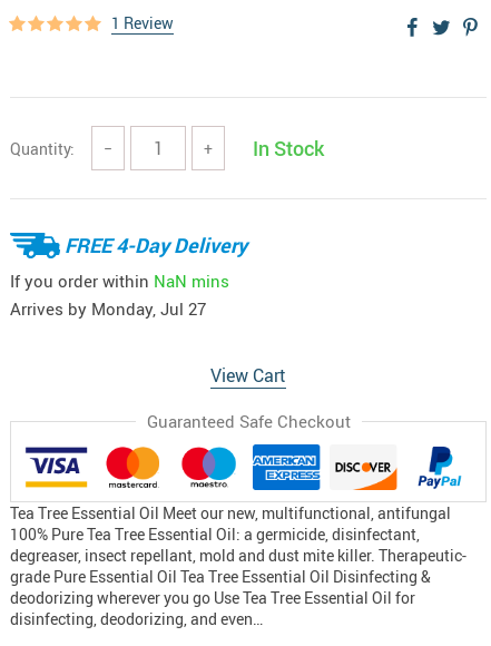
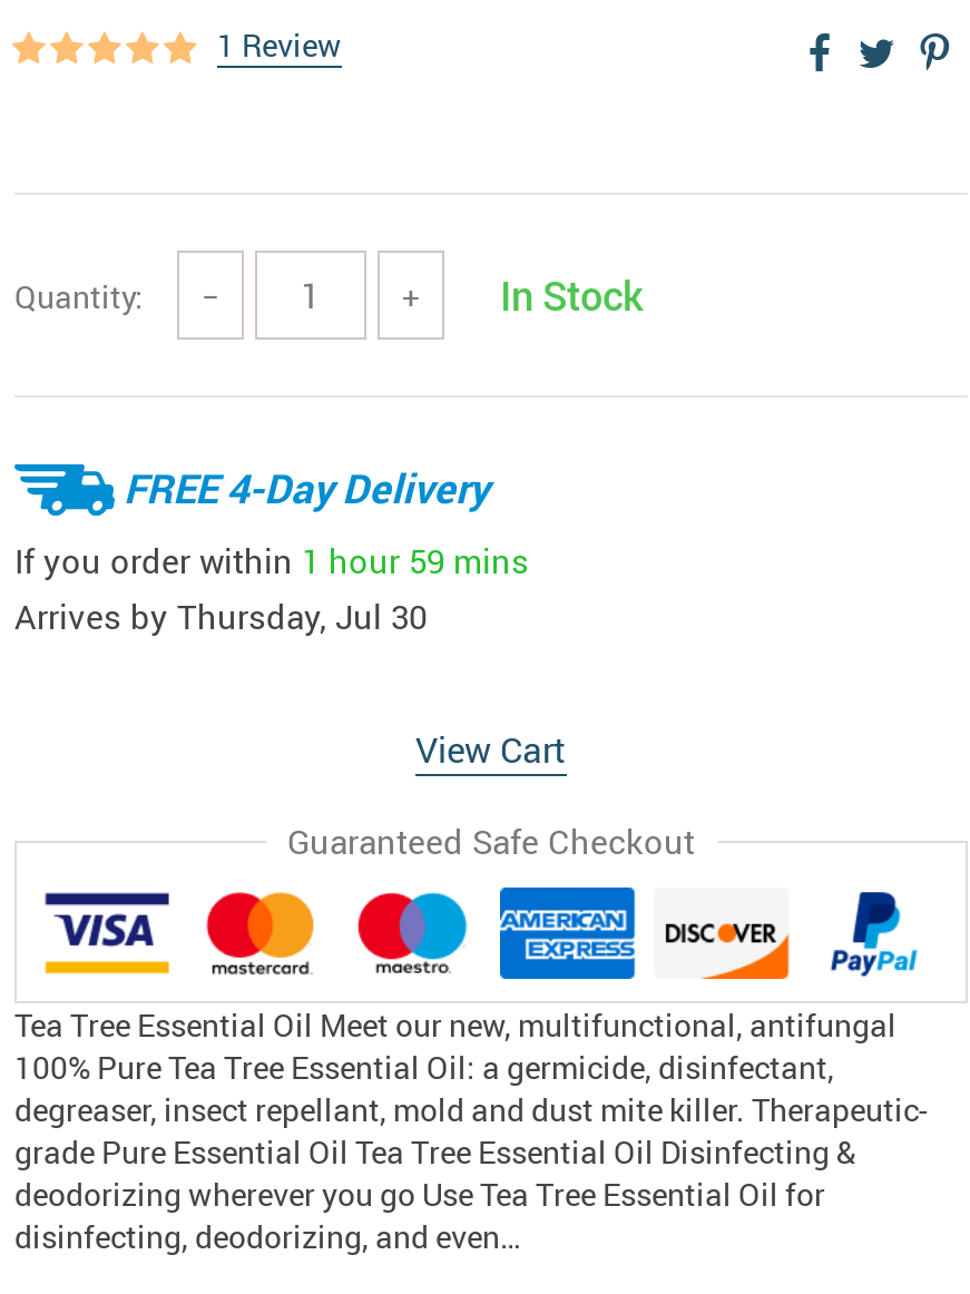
- If you order within NaN mins
- Arrives by Monday, Jul 27
+ If you order within 1 hour 59 mins
+ Arrives by Thursday, Jul 30
